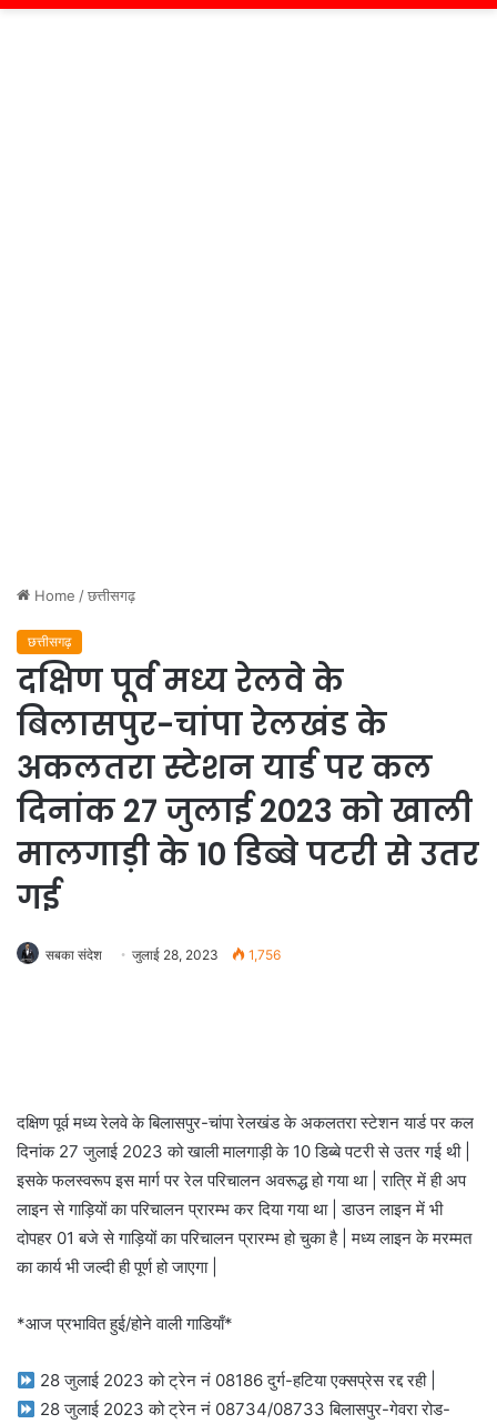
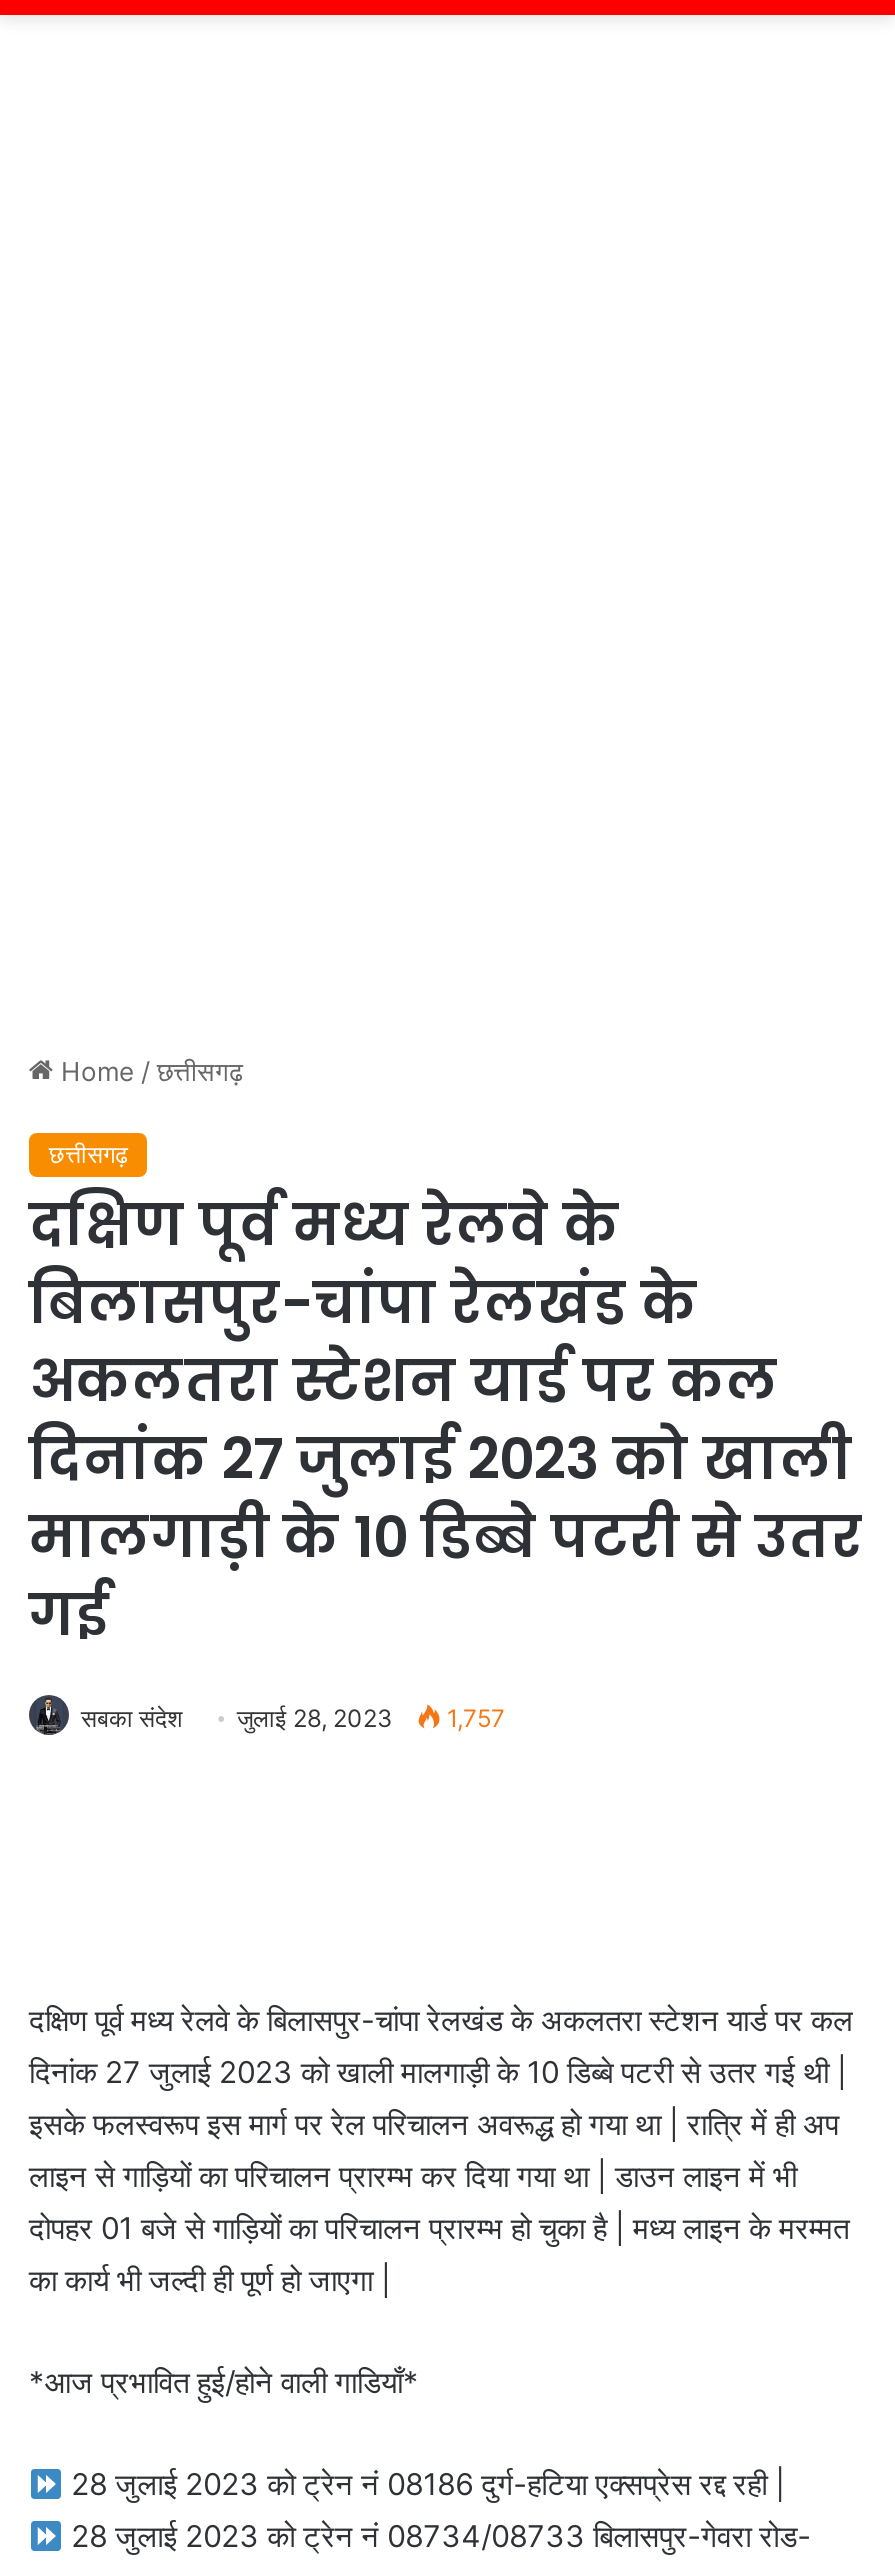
- सबका संदेश जुलाई 28, 2023 1,756
+ सबका संदेश जुलाई 28, 2023 1,757
